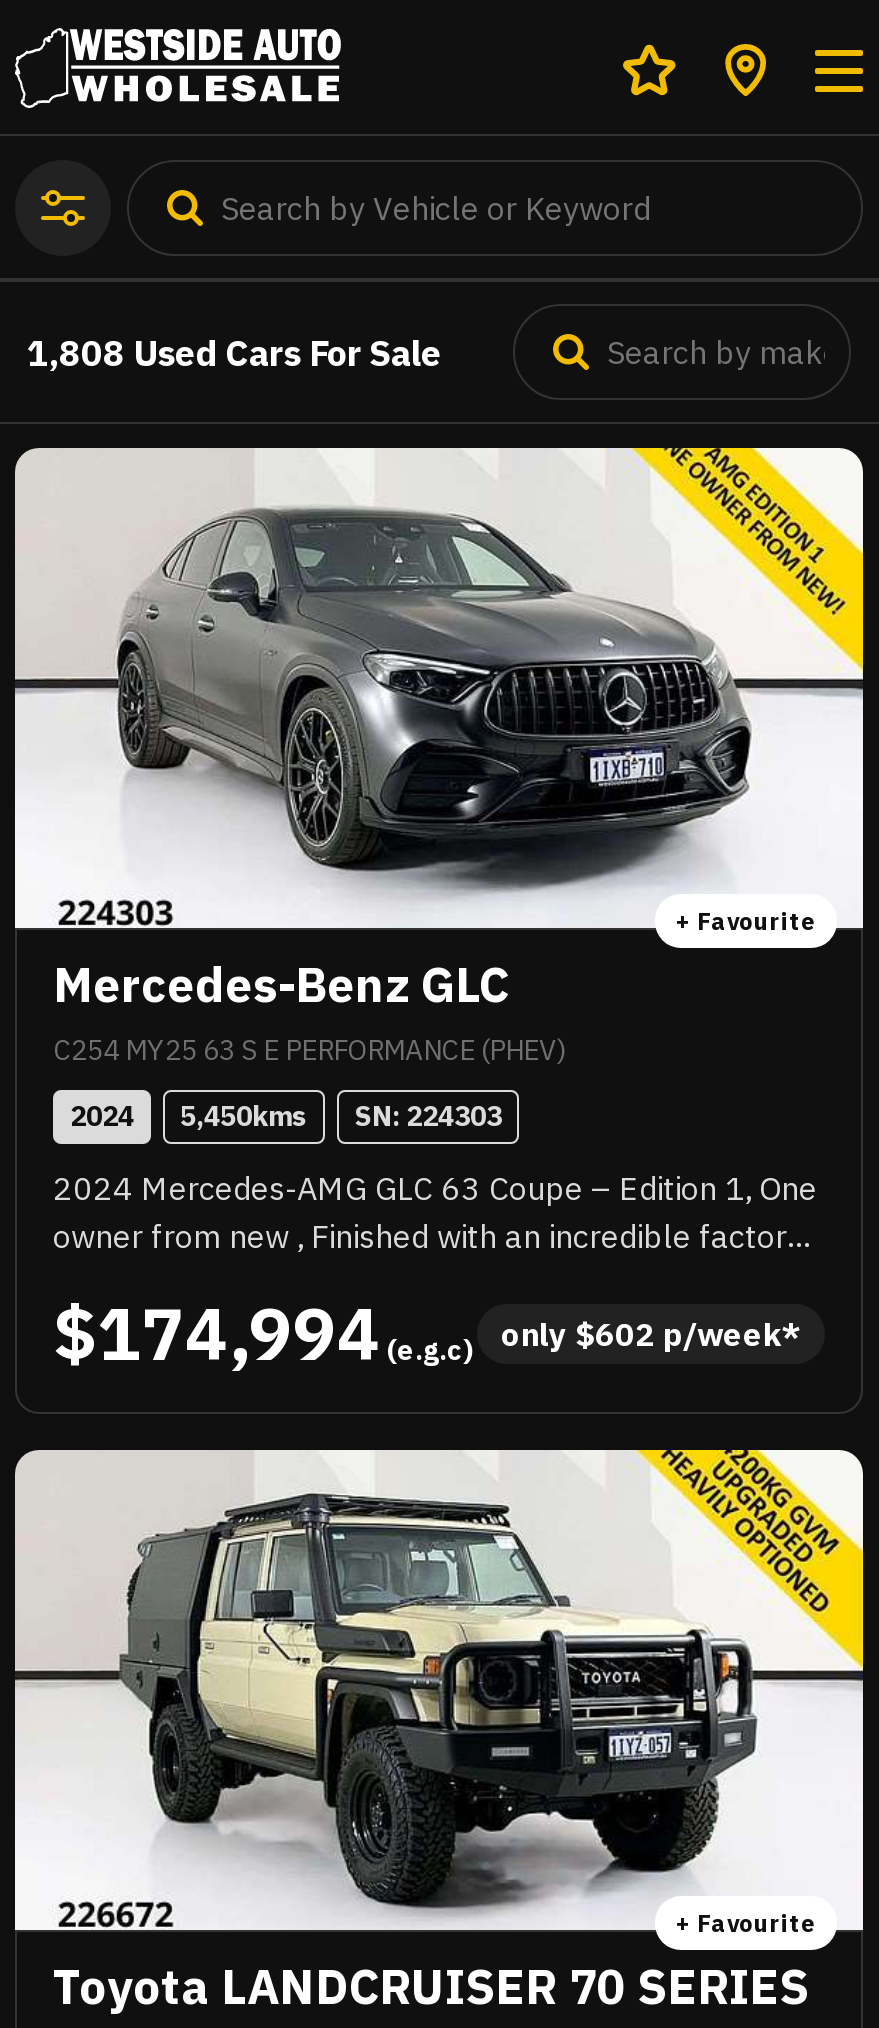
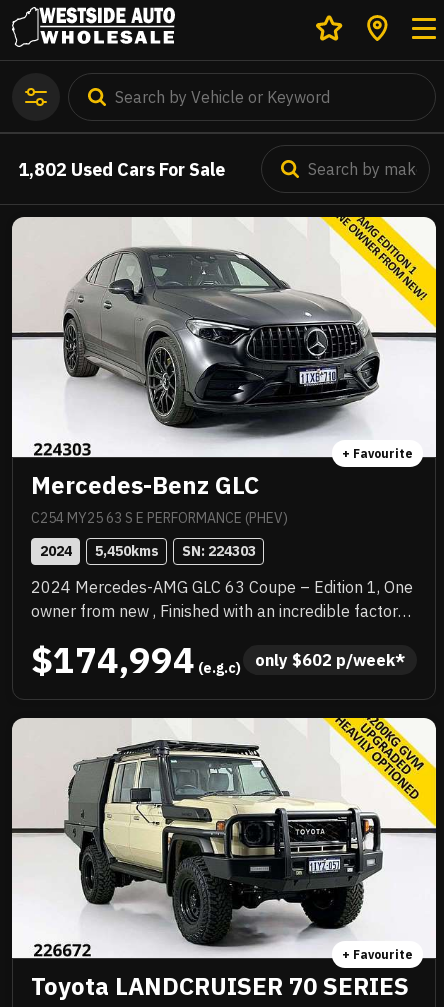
- 1,808 Used Cars For Sale
+ 1,802 Used Cars For Sale
